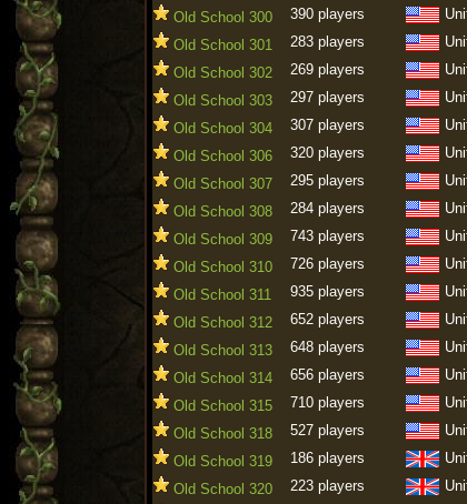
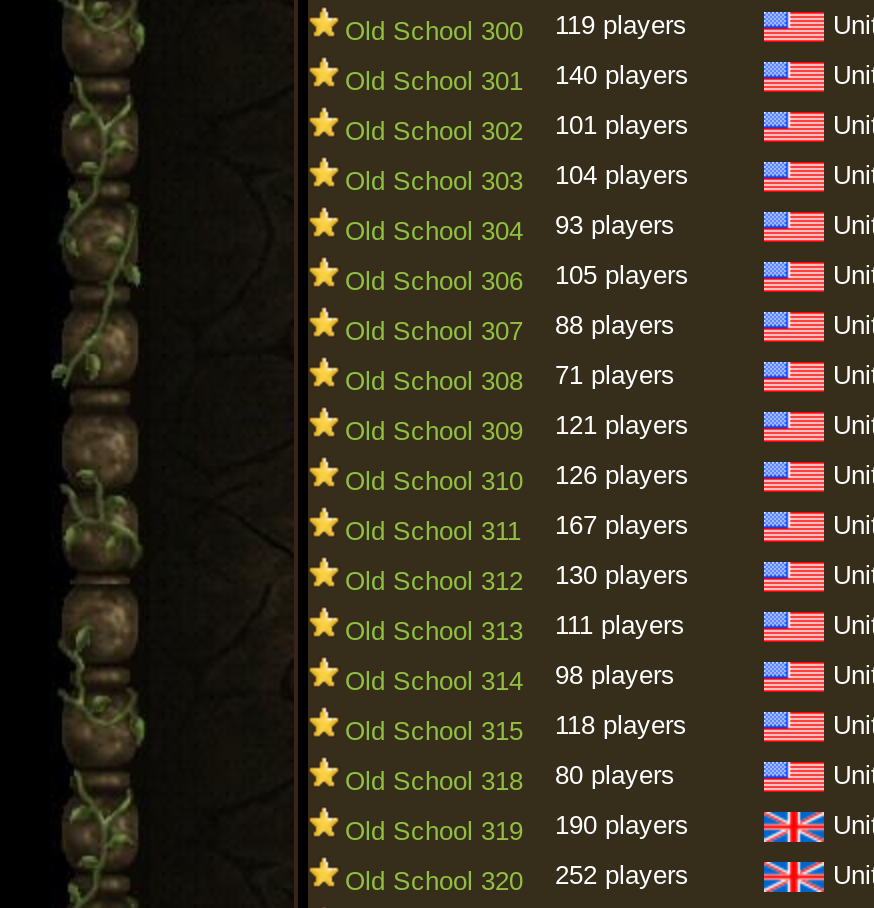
- Old School 300 390 players
+ Old School 300 119 players

- Old School 301 283 players
+ Old School 301 140 players

- Old School 302 269 players
+ Old School 302 101 players

- Old School 303 297 players
+ Old School 303 104 players

- Old School 304 307 players
+ Old School 304 93 players

- Old School 306 320 players
+ Old School 306 105 players

- Old School 307 295 players
+ Old School 307 88 players

- Old School 308 284 players
+ Old School 308 71 players

- Old School 309 743 players
+ Old School 309 121 players

- Old School 310 726 players
+ Old School 310 126 players

- Old School 311 935 players
+ Old School 311 167 players

- Old School 312 652 players
+ Old School 312 130 players

- Old School 313 648 players
+ Old School 313 111 players

- Old School 314 656 players
+ Old School 314 98 players

- Old School 315 710 players
+ Old School 315 118 players

- Old School 318 527 players
+ Old School 318 80 players

- Old School 319 186 players
+ Old School 319 190 players

- Old School 320 223 players
+ Old School 320 252 players
